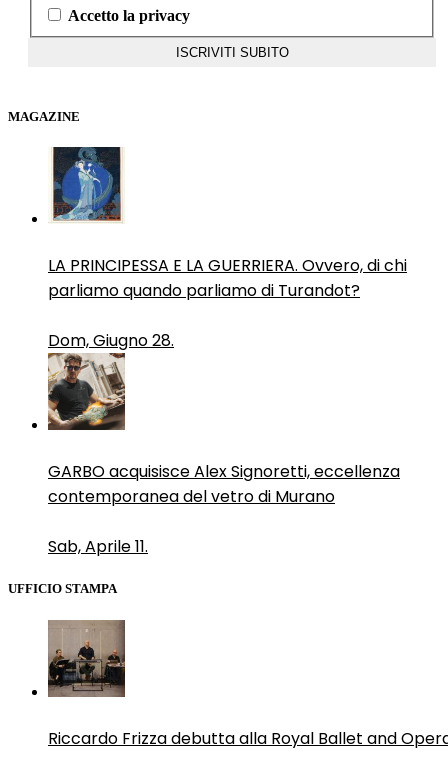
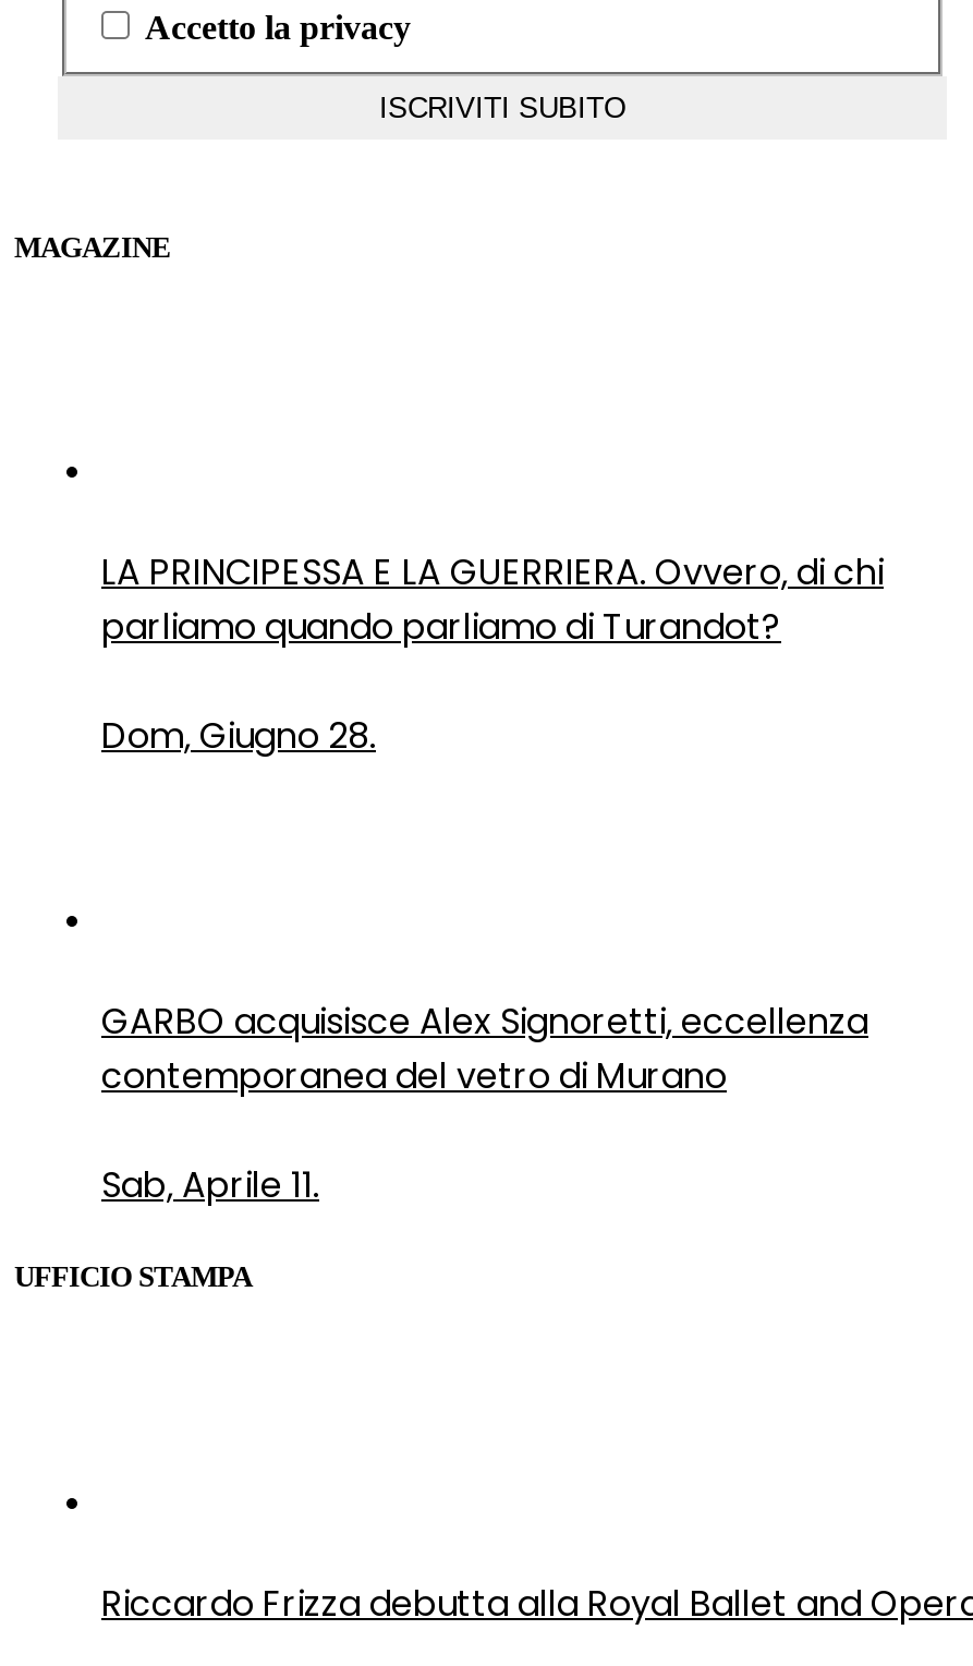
- [image]

- [image]

- [image]
